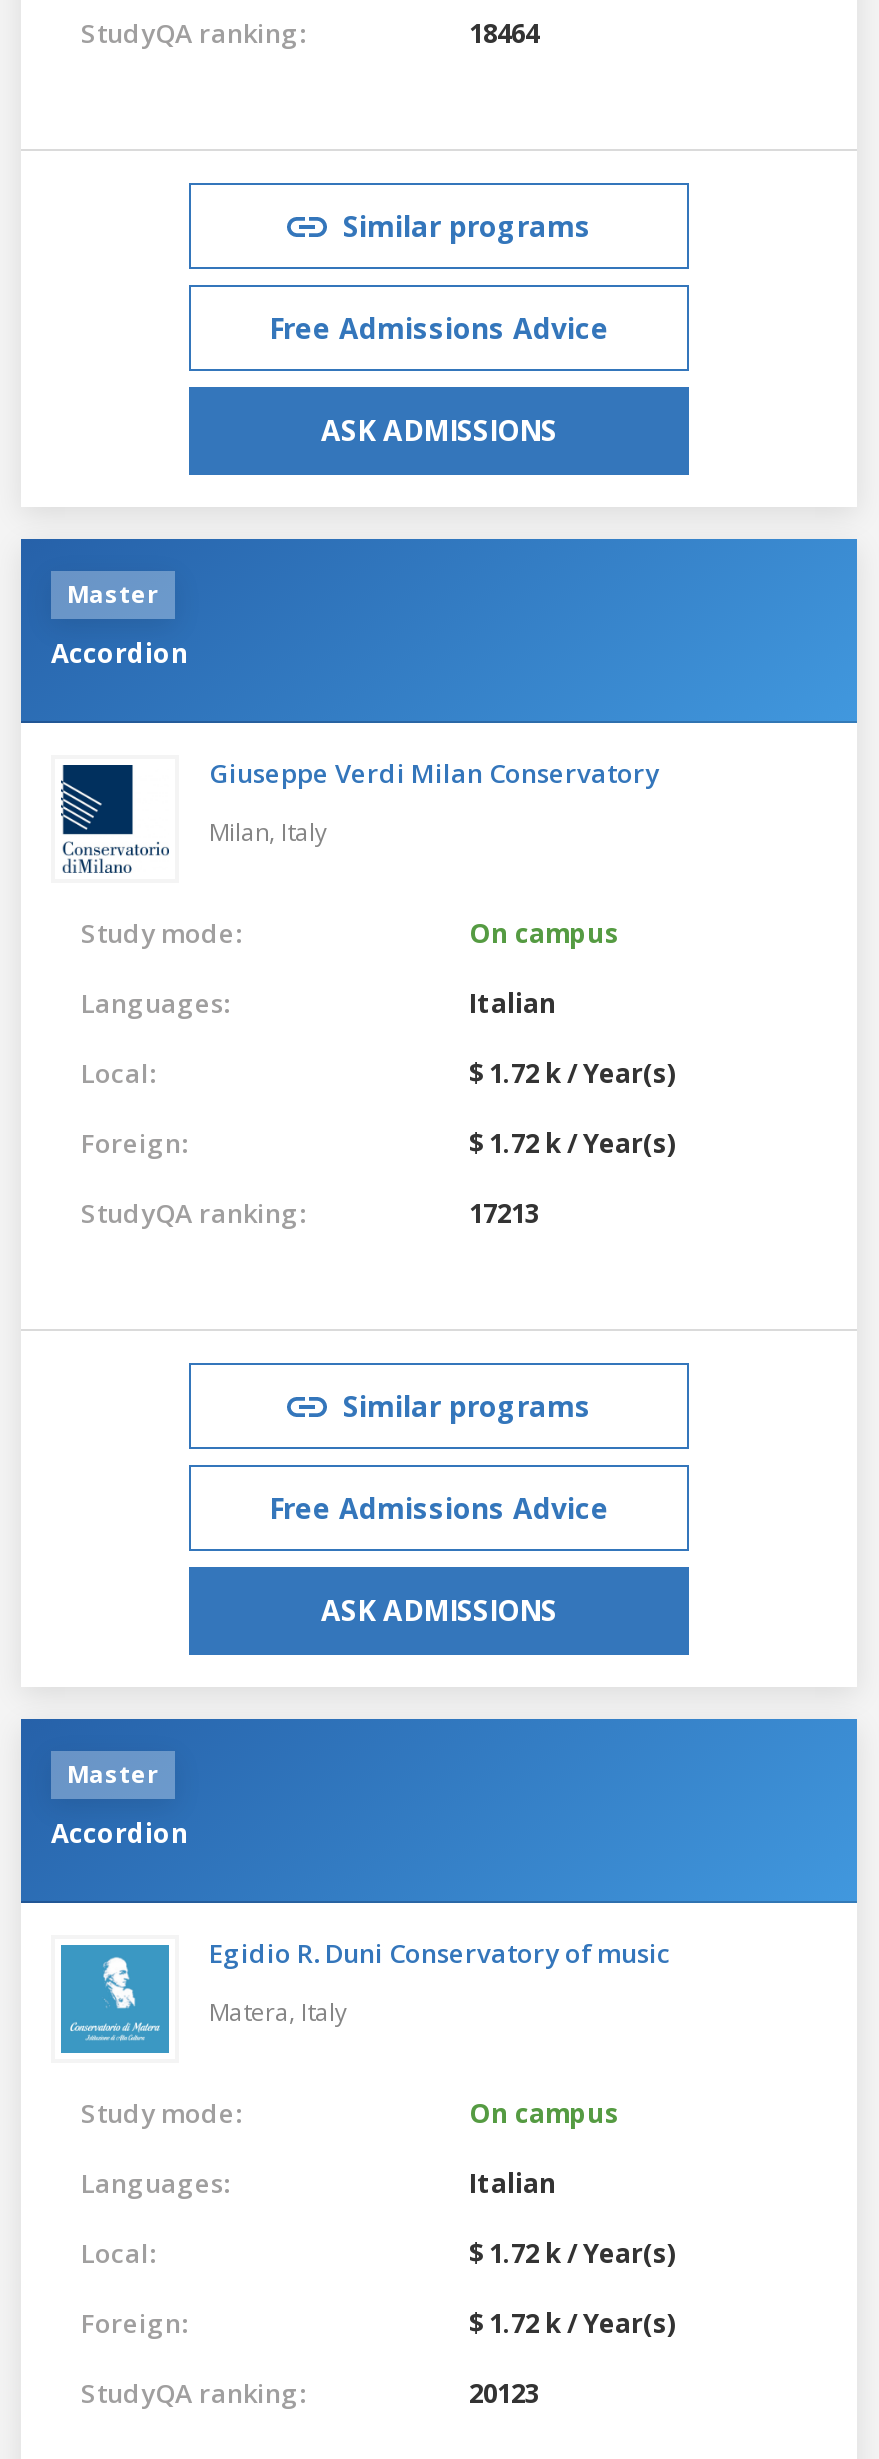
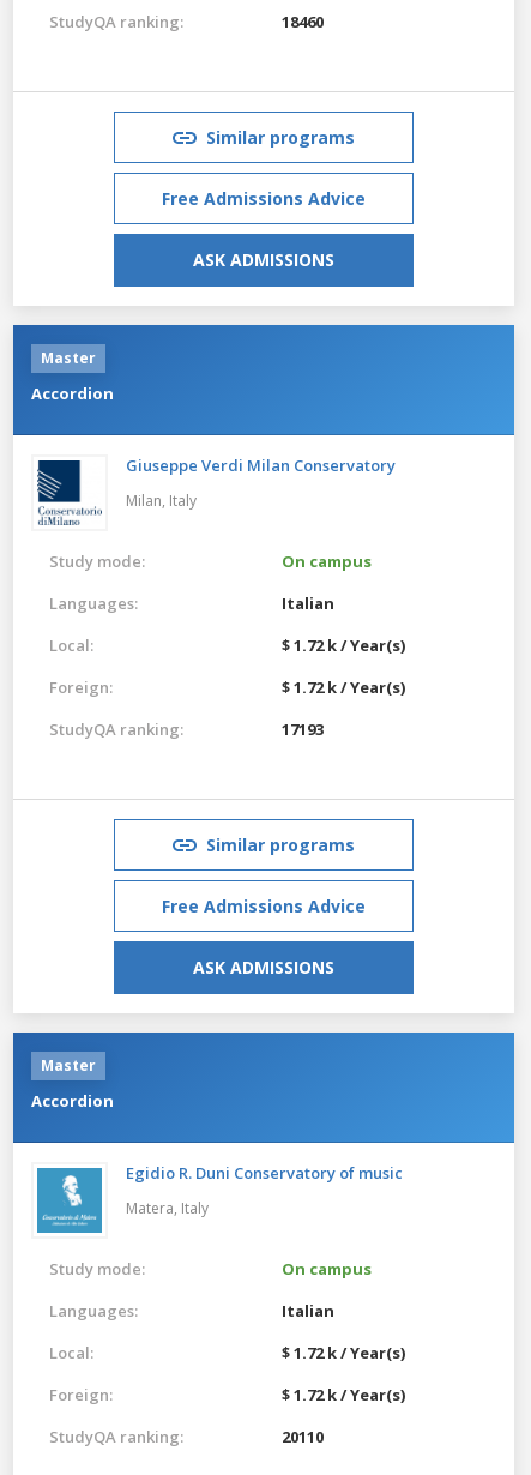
- 18464
+ 18460

- 17213
+ 17193

- 20123
+ 20110
